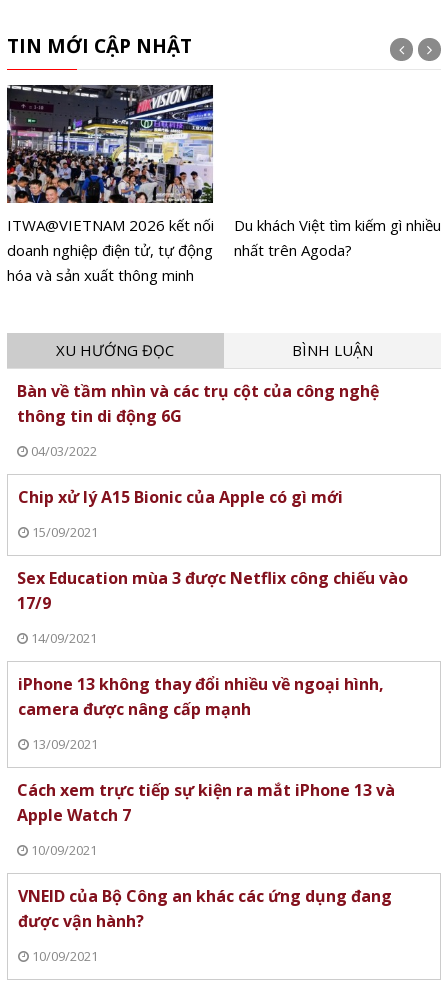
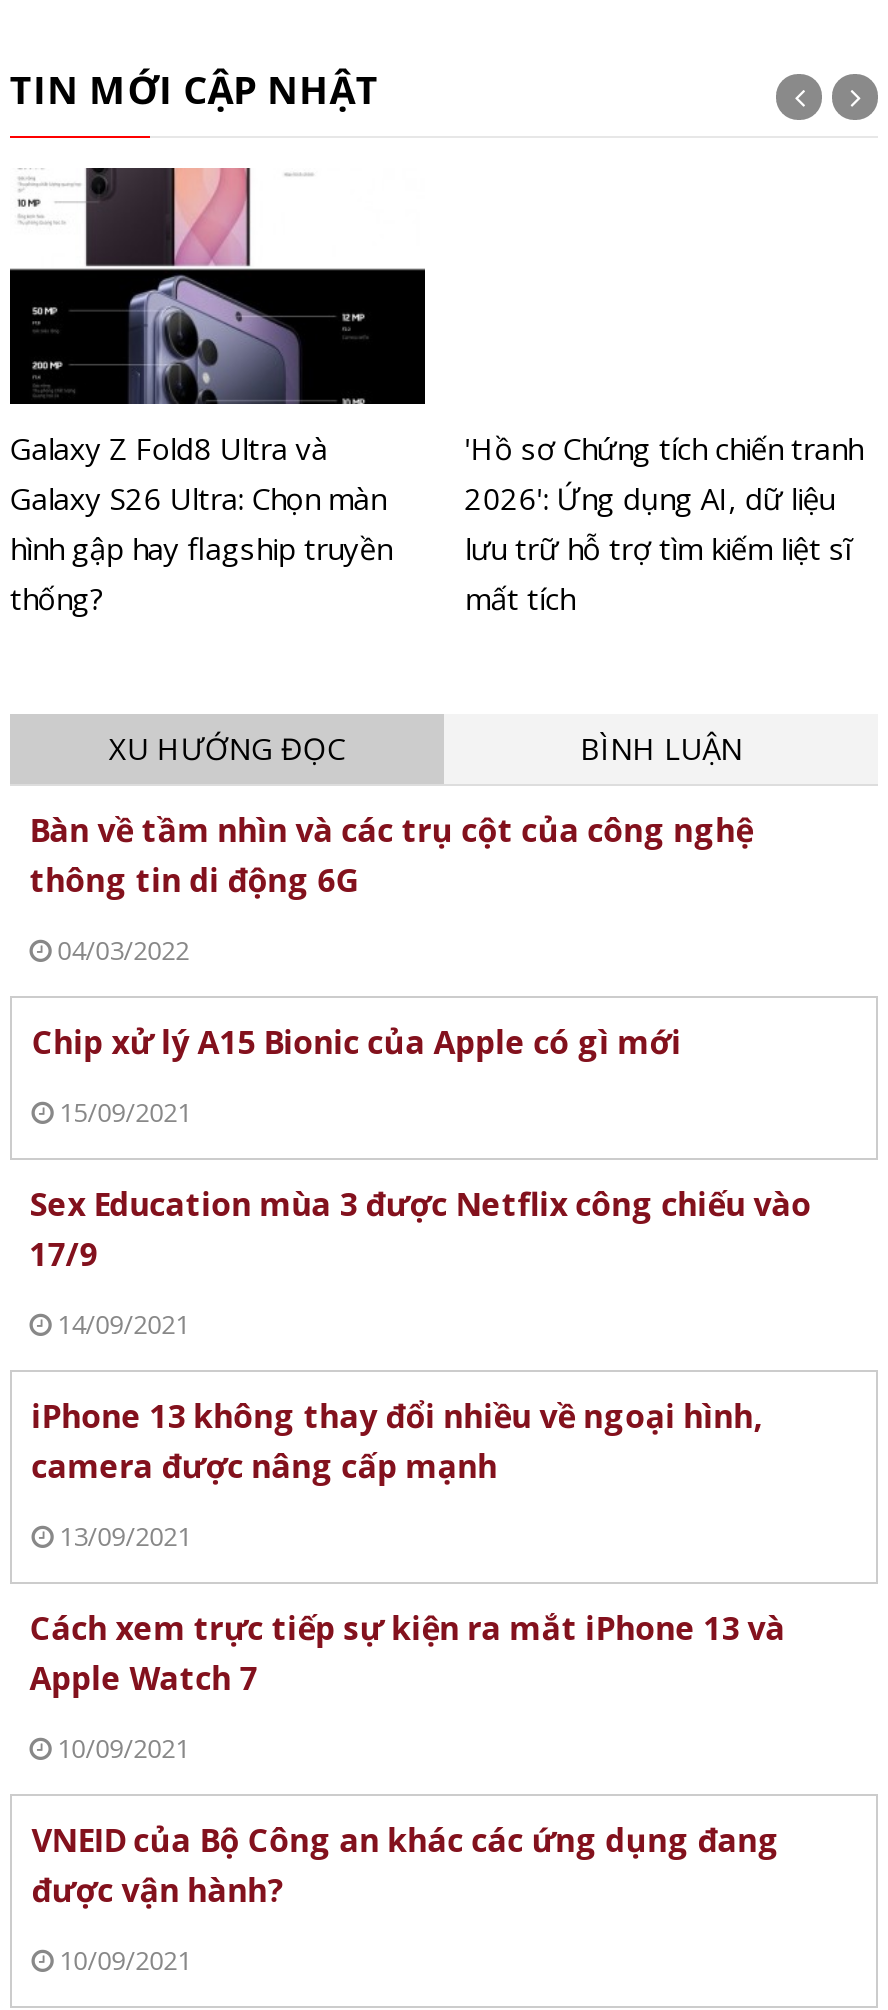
- [image]
- ITWA@VIETNAM 2026 kết nối
- doanh nghiệp điện tử, tự động
- hóa và sản xuất thông minh
+ [image]
+ Galaxy Z Fold8 Ultra và
+ Galaxy S26 Ultra: Chọn màn
+ hình gập hay flagship truyền
+ thống?

- Du khách Việt tìm kiếm gì nhiều
- nhất trên Agoda?
+ 'Hồ sơ Chứng tích chiến tranh
+ 2026': Ứng dụng AI, dữ liệu
+ lưu trữ hỗ trợ tìm kiếm liệt sĩ
+ mất tích
